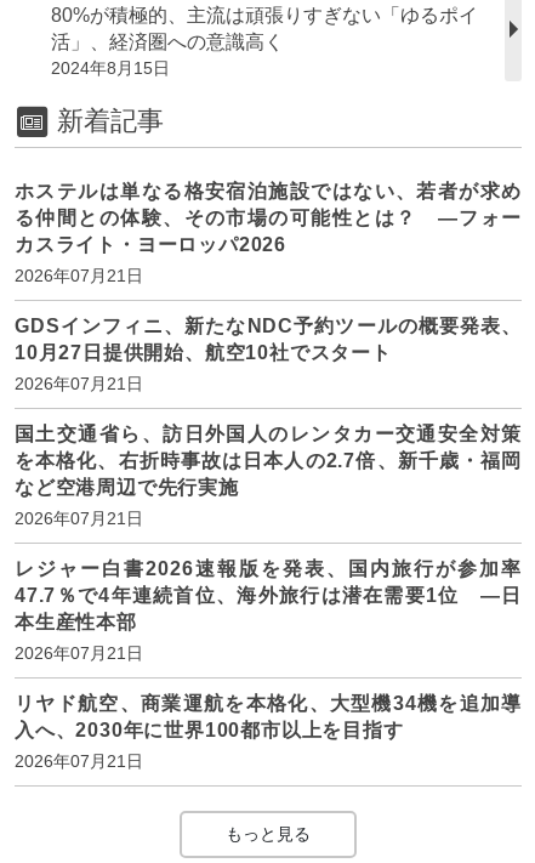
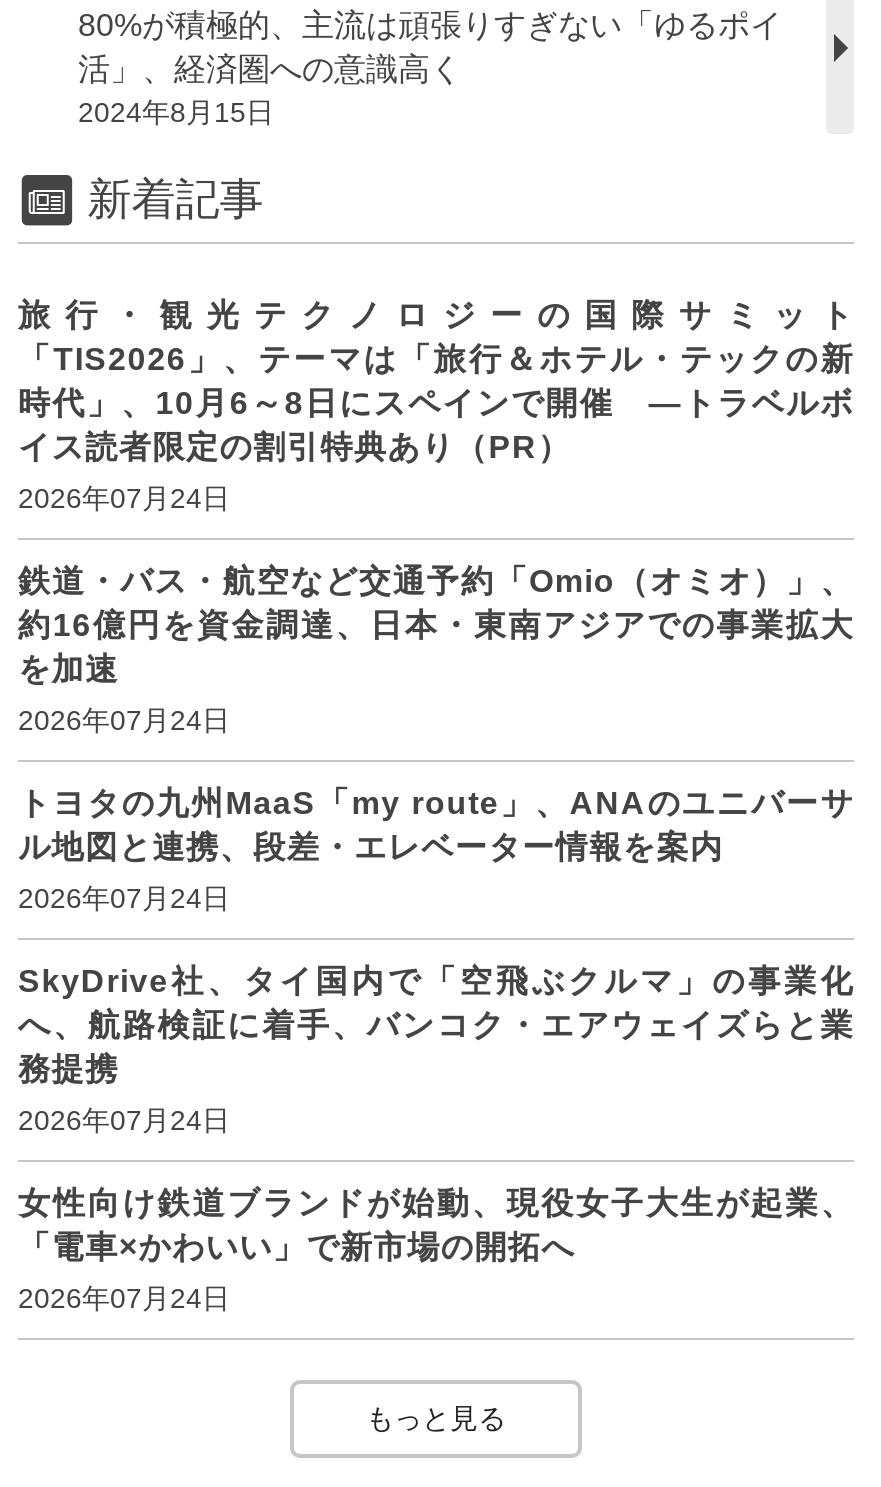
- ホステルは単なる格安宿泊施設ではない、若者が求め
- る仲間との体験、その市場の可能性とは？ ―フォー
- カスライト・ヨーロッパ2026
+ 旅行・観光テクノロジーの国際サミット
+ 「TIS2026」、テーマは「旅行＆ホテル・テックの新
+ 時代」、10月6～8日にスペインで開催 ―トラベルボ
+ イス読者限定の割引特典あり（PR）

- 2026年07月21日
+ 2026年07月24日

- GDSインフィニ、新たなNDC予約ツールの概要発表、
- 10月27日提供開始、航空10社でスタート
+ 鉄道・バス・航空など交通予約「Omio（オミオ）」、
+ 約16億円を資金調達、日本・東南アジアでの事業拡大
+ を加速

- 2026年07月21日
+ 2026年07月24日

- 国土交通省ら、訪日外国人のレンタカー交通安全対策
- を本格化、右折時事故は日本人の2.7倍、新千歳・福岡
- など空港周辺で先行実施
+ トヨタの九州MaaS「my route」、ANAのユニバーサ
+ ル地図と連携、段差・エレベーター情報を案内

- 2026年07月21日
+ 2026年07月24日

- レジャー白書2026速報版を発表、国内旅行が参加率
- 47.7％で4年連続首位、海外旅行は潜在需要1位 ―日
- 本生産性本部
+ SkyDrive社、タイ国内で「空飛ぶクルマ」の事業化
+ へ、航路検証に着手、バンコク・エアウェイズらと業
+ 務提携

- 2026年07月21日
+ 2026年07月24日

- リヤド航空、商業運航を本格化、大型機34機を追加導
- 入へ、2030年に世界100都市以上を目指す
+ 女性向け鉄道ブランドが始動、現役女子大生が起業、
+ 「電車×かわいい」で新市場の開拓へ

- 2026年07月21日
+ 2026年07月24日
